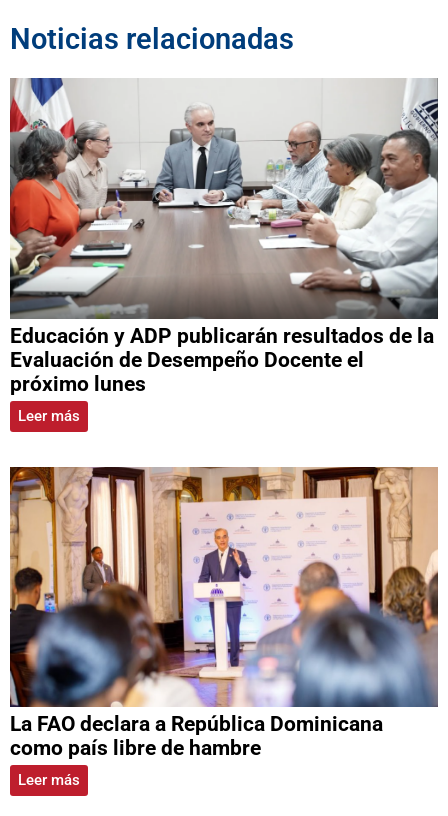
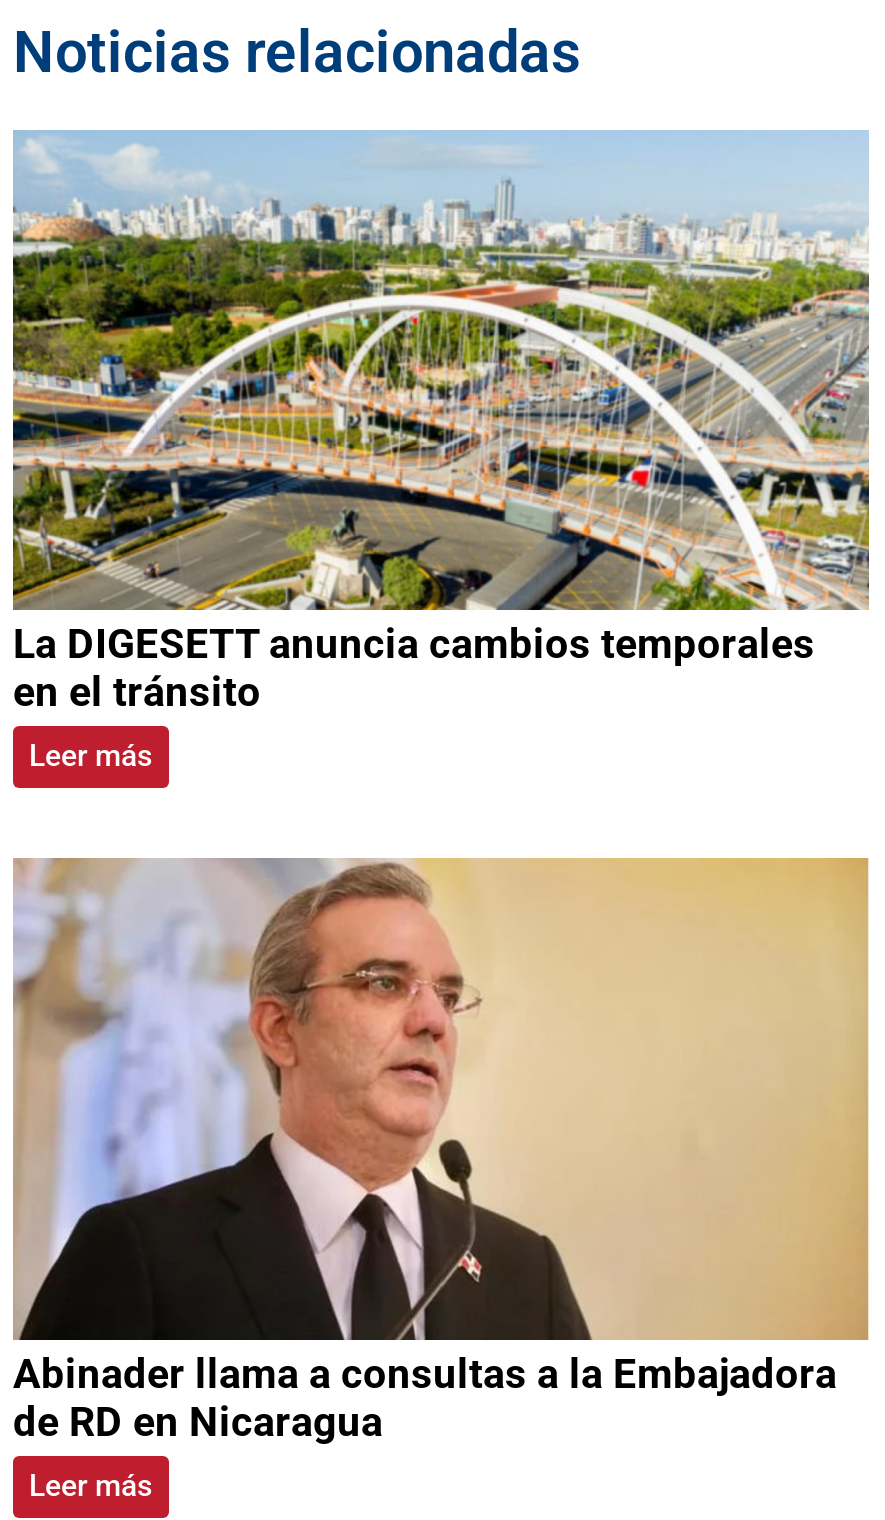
- [image]
- Educación y ADP publicarán resultados de la
- Evaluación de Desempeño Docente el
- próximo lunes
+ [image]
+ La DIGESETT anuncia cambios temporales
+ en el tránsito

- [image]
- La FAO declara a República Dominicana
- como país libre de hambre
+ [image]
+ Abinader llama a consultas a la Embajadora
+ de RD en Nicaragua
